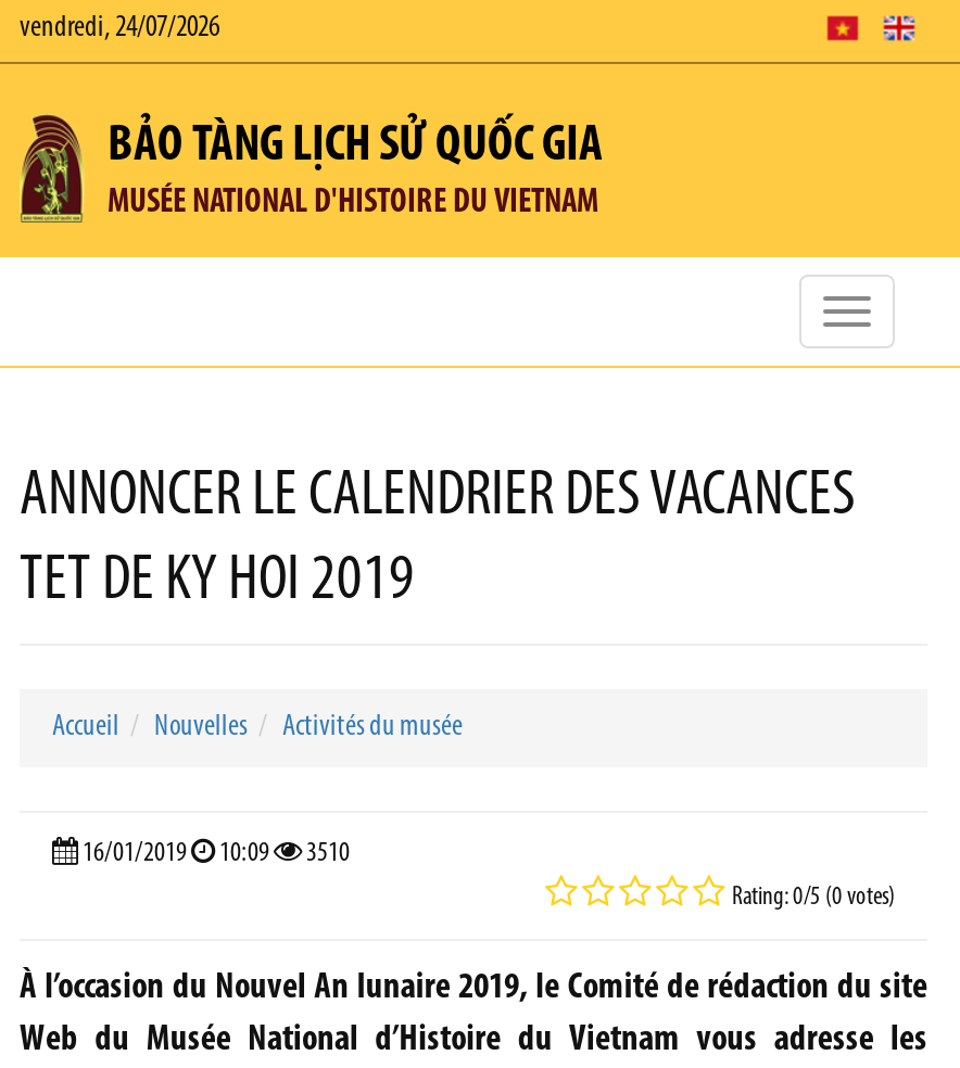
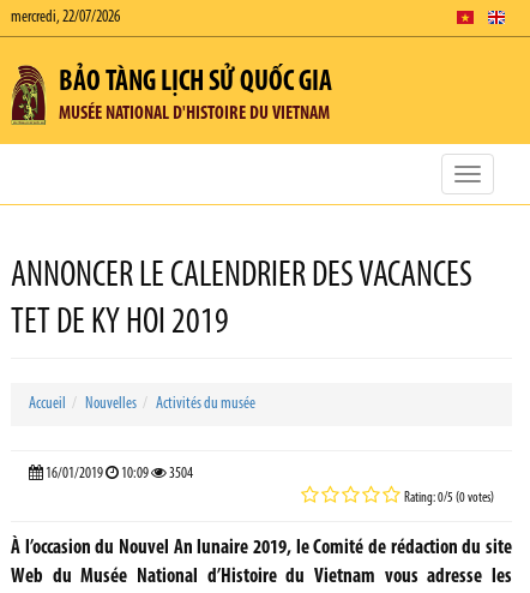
- vendredi, 24/07/2026
+ mercredi, 22/07/2026

- 16/01/2019 10:09 3510
+ 16/01/2019 10:09 3504
